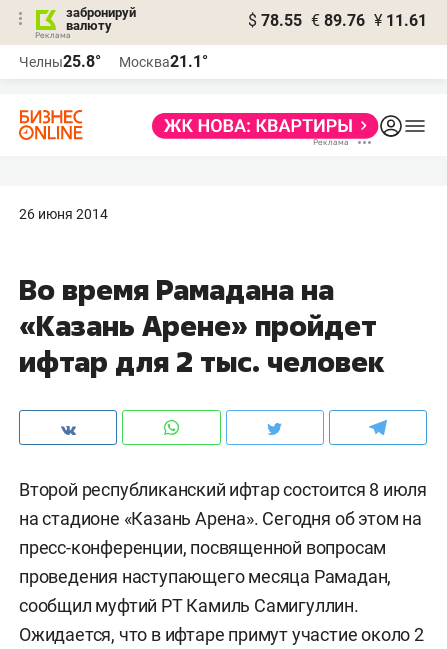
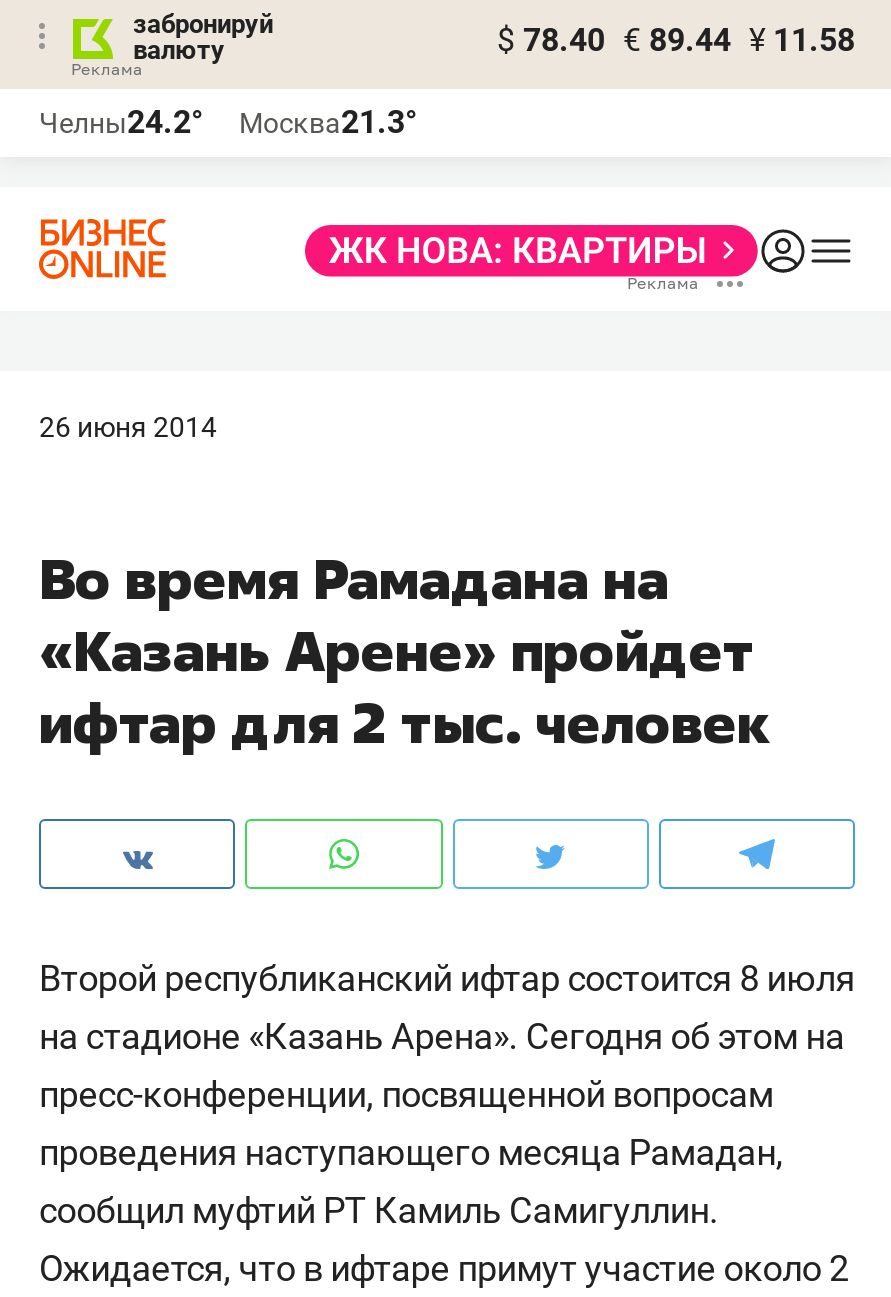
- $ 78.55 € 89.76 ¥ 11.61
+ $ 78.40 € 89.44 ¥ 11.58

- Челны25.8°
+ Челны24.2°

- Москва21.1°
+ Москва21.3°
